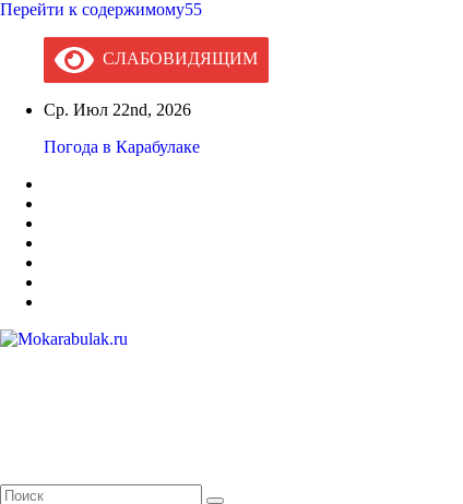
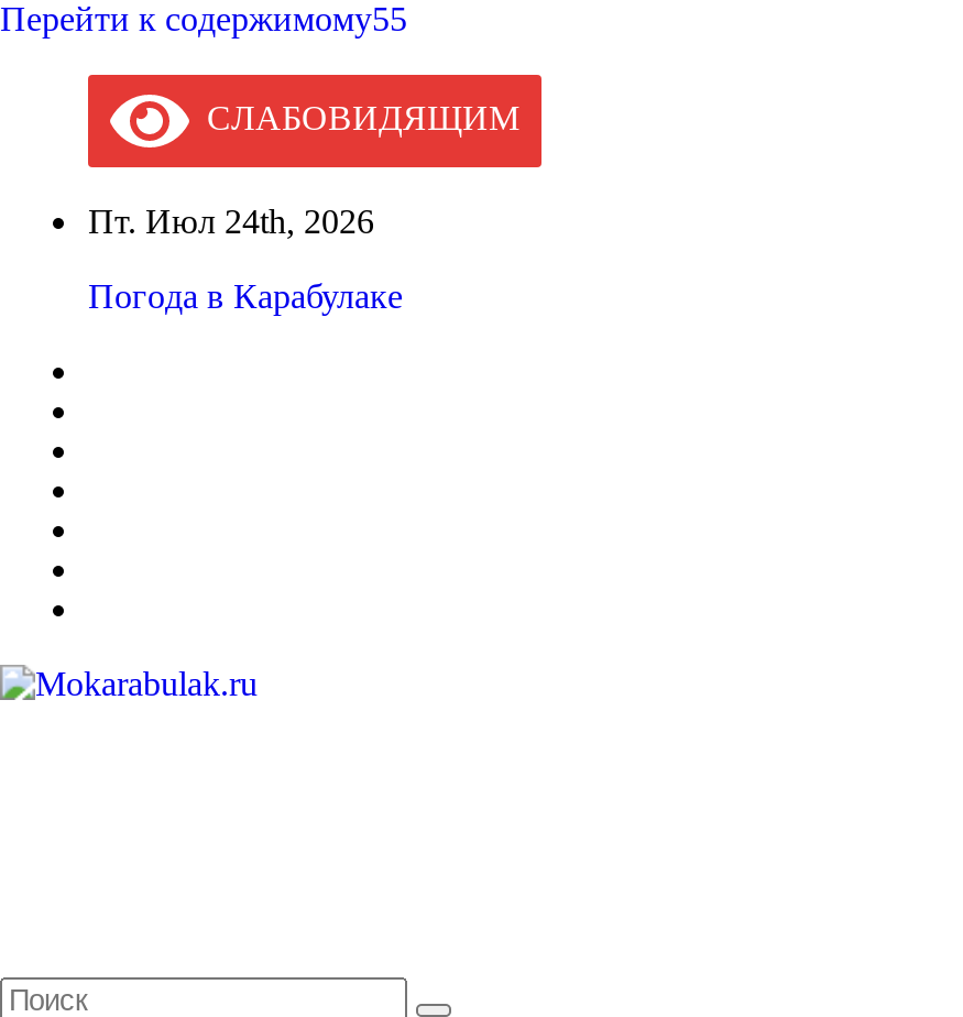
- Ср. Июл 22nd, 2026
+ Пт. Июл 24th, 2026
